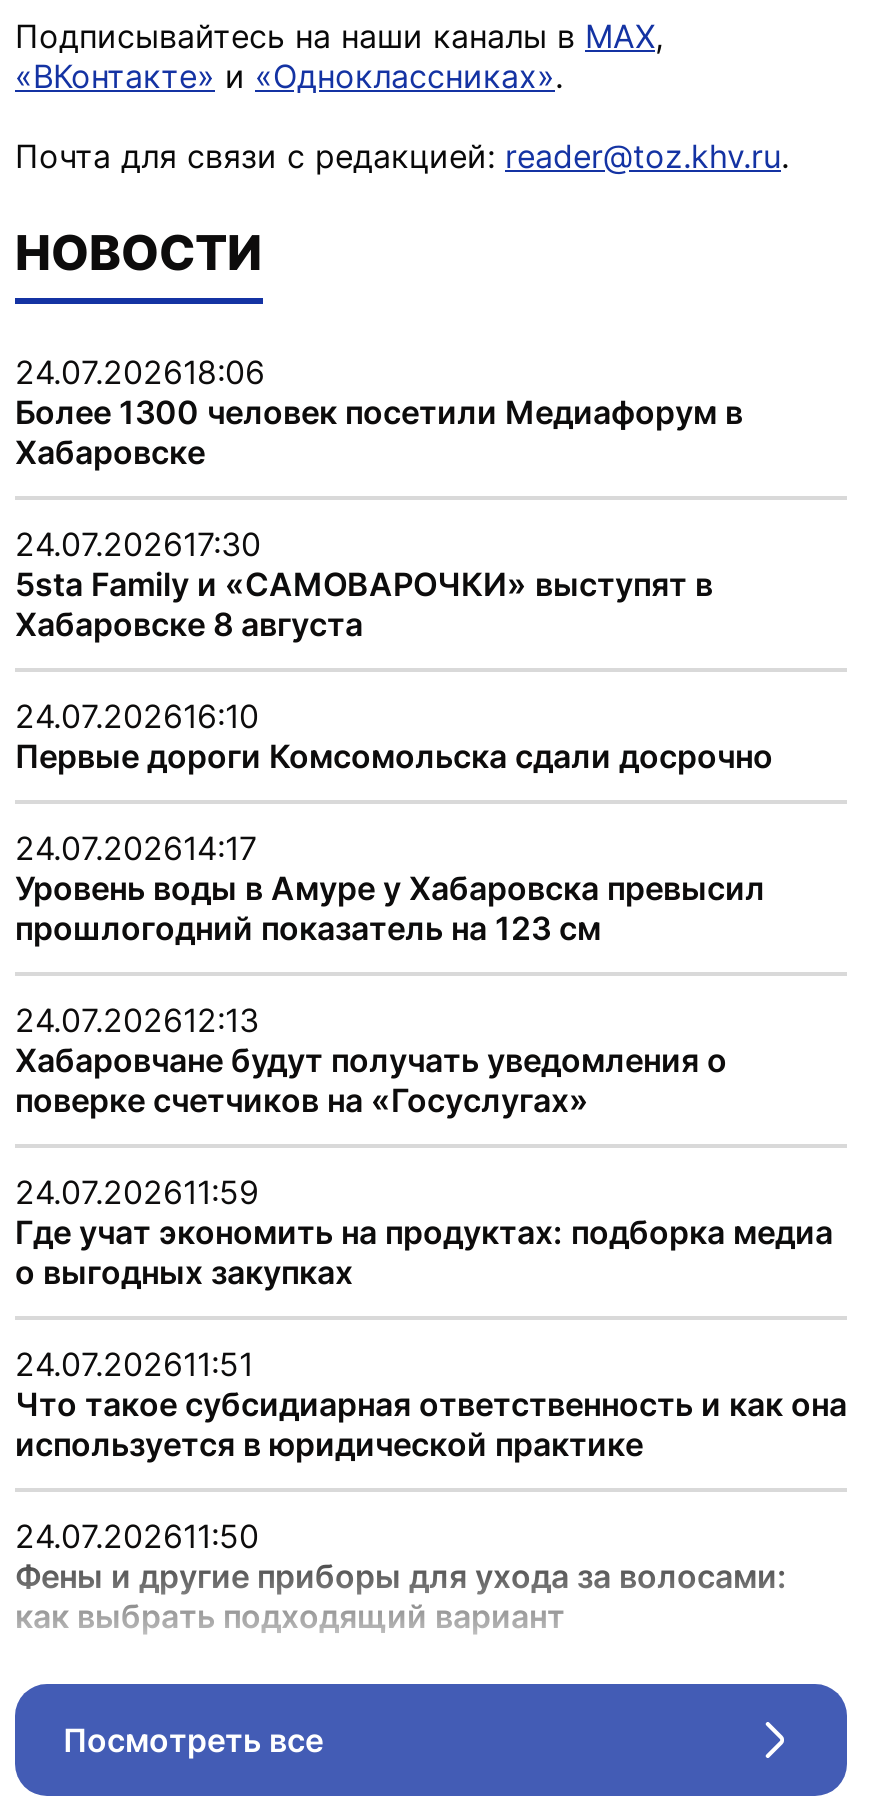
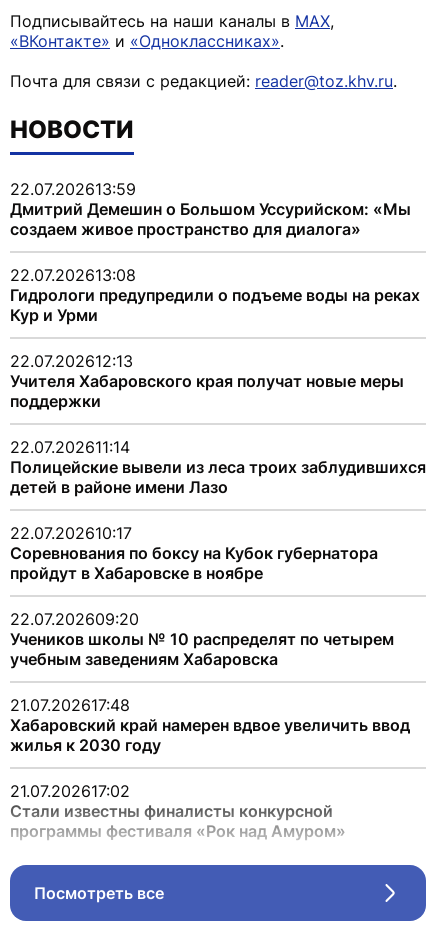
- 24.07.202618:06
- Более 1300 человек посетили Медиафорум в
- Хабаровске
+ 22.07.202613:59
+ Дмитрий Демешин о Большом Уссурийском: «Мы
+ создаем живое пространство для диалога»

- 24.07.202617:30
- 5sta Family и «САМОВАРОЧКИ» выступят в
- Хабаровске 8 августа
+ 22.07.202613:08
+ Гидрологи предупредили о подъеме воды на реках
+ Кур и Урми

- 24.07.202616:10
- Первые дороги Комсомольска сдали досрочно
+ 22.07.202612:13
+ Учителя Хабаровского края получат новые меры
+ поддержки

- 24.07.202614:17
- Уровень воды в Амуре у Хабаровска превысил
- прошлогодний показатель на 123 см
+ 22.07.202611:14
+ Полицейские вывели из леса троих заблудившихся
+ детей в районе имени Лазо

- 24.07.202612:13
- Хабаровчане будут получать уведомления о
- поверке счетчиков на «Госуслугах»
+ 22.07.202610:17
+ Соревнования по боксу на Кубок губернатора
+ пройдут в Хабаровске в ноябре

- 24.07.202611:59
- Где учат экономить на продуктах: подборка медиа
- о выгодных закупках
+ 22.07.202609:20
+ Учеников школы № 10 распределят по четырем
+ учебным заведениям Хабаровска

- 24.07.202611:51
- Что такое субсидиарная ответственность и как она
- используется в юридической практике
+ 21.07.202617:48
+ Хабаровский край намерен вдвое увеличить ввод
+ жилья к 2030 году

- 24.07.202611:50
- Фены и другие приборы для ухода за волосами:
- как выбрать подходящий вариант
+ 21.07.202617:02
+ Стали известны финалисты конкурсной
+ программы фестиваля «Рок над Амуром»
